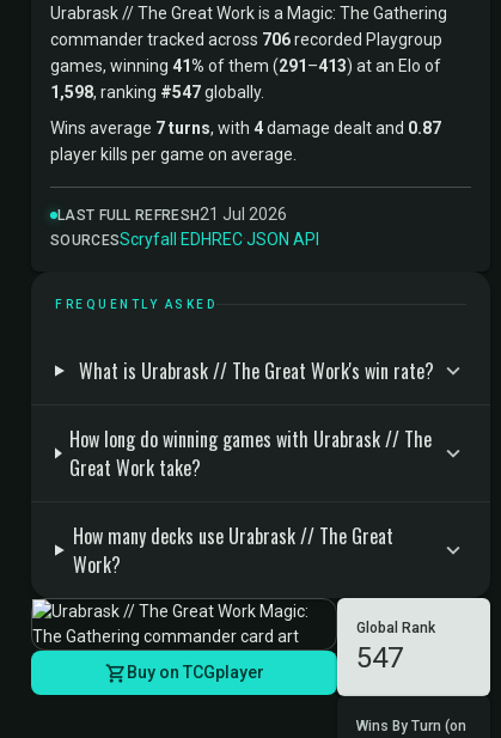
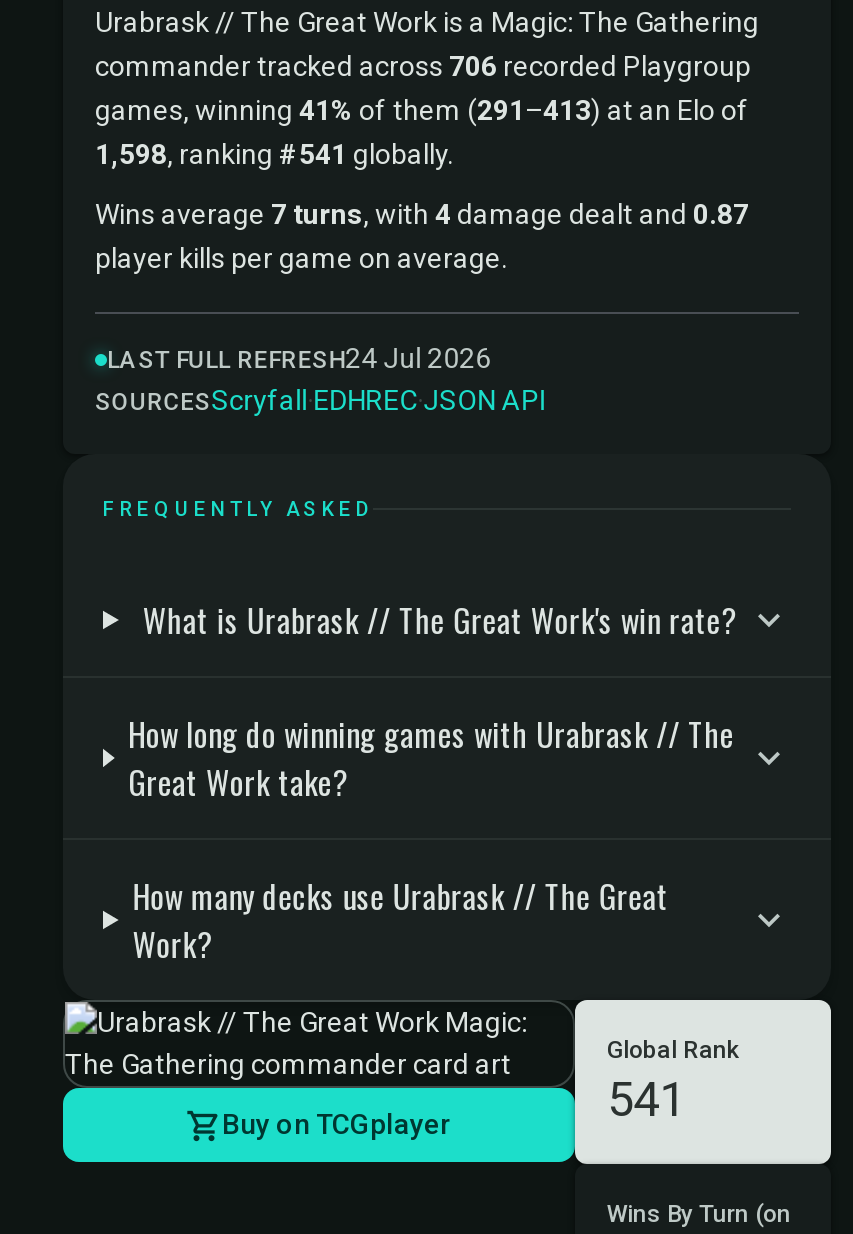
- 1,598, ranking #547 globally.
+ 1,598, ranking #541 globally.

- LAST FULL REFRESH21 Jul 2026
+ LAST FULL REFRESH24 Jul 2026

- 547
+ 541
